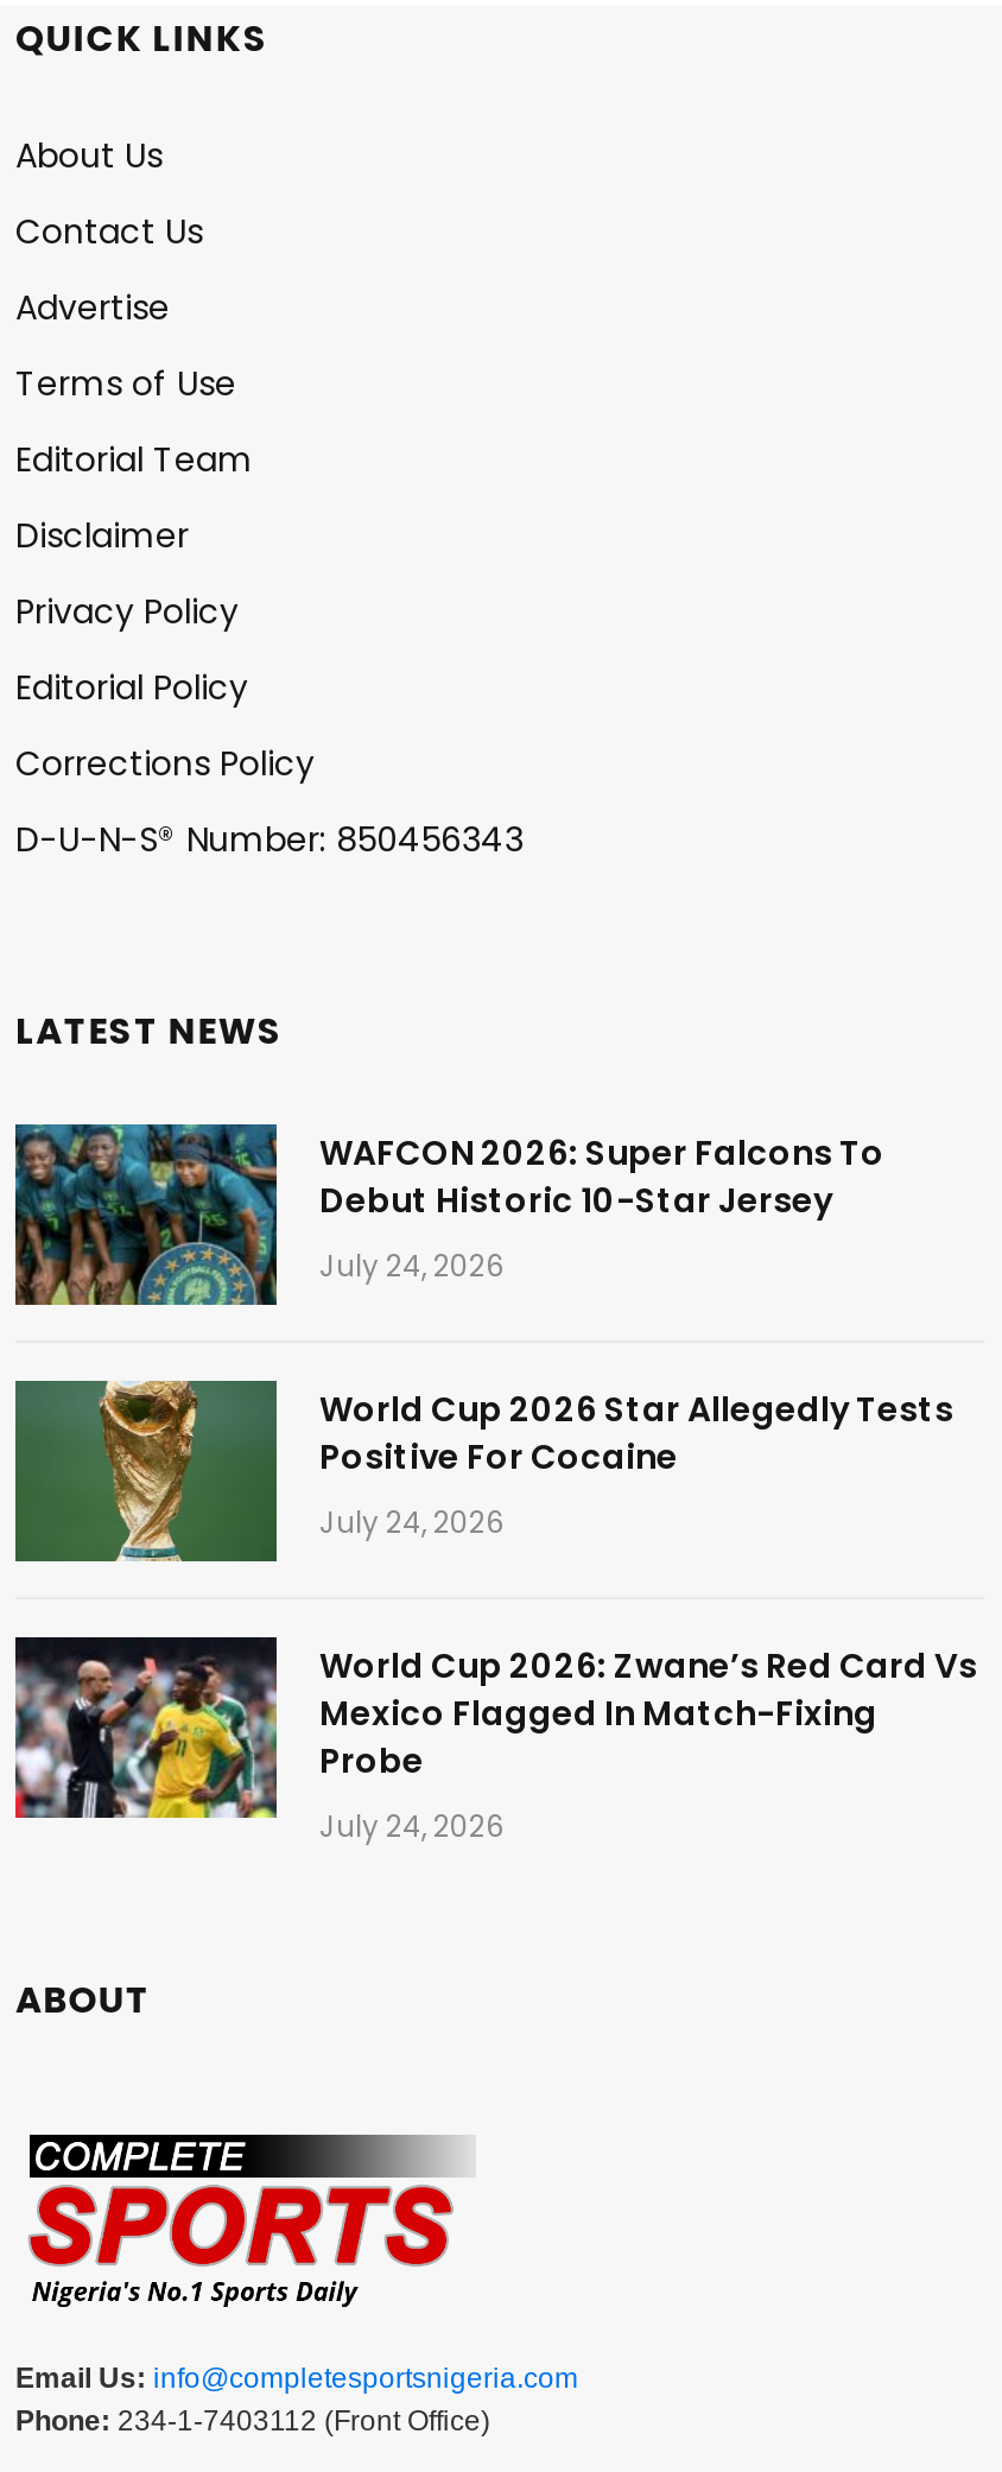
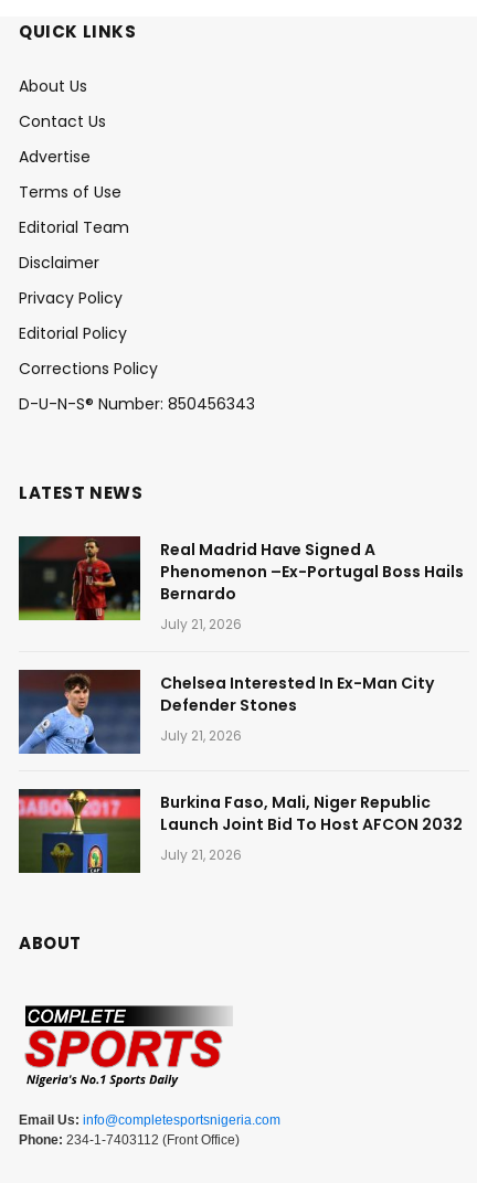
- [image]
- WAFCON 2026: Super Falcons To
- Debut Historic 10-Star Jersey
- July 24, 2026
+ [image]
+ Real Madrid Have Signed A
+ Phenomenon –Ex-Portugal Boss Hails
+ Bernardo
+ July 21, 2026

- [image]
- World Cup 2026 Star Allegedly Tests
- Positive For Cocaine
- July 24, 2026
+ [image]
+ Chelsea Interested In Ex-Man City
+ Defender Stones
+ July 21, 2026

- [image]
- World Cup 2026: Zwane’s Red Card Vs
- Mexico Flagged In Match-Fixing
- Probe
- July 24, 2026
+ [image]
+ Burkina Faso, Mali, Niger Republic
+ Launch Joint Bid To Host AFCON 2032
+ July 21, 2026
